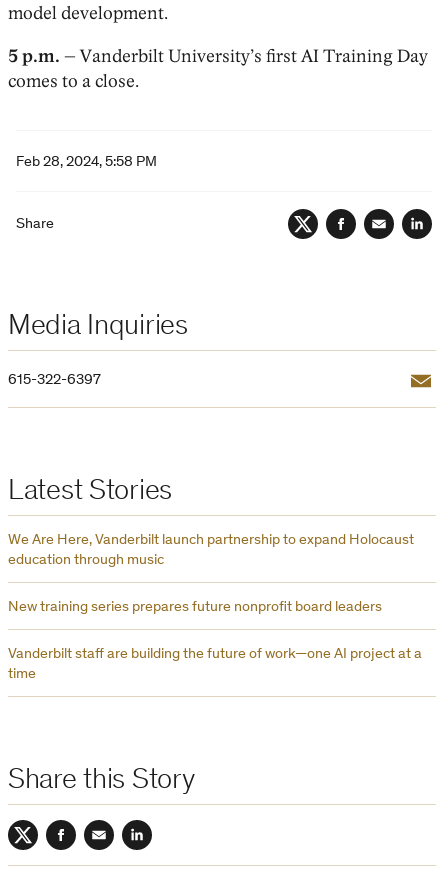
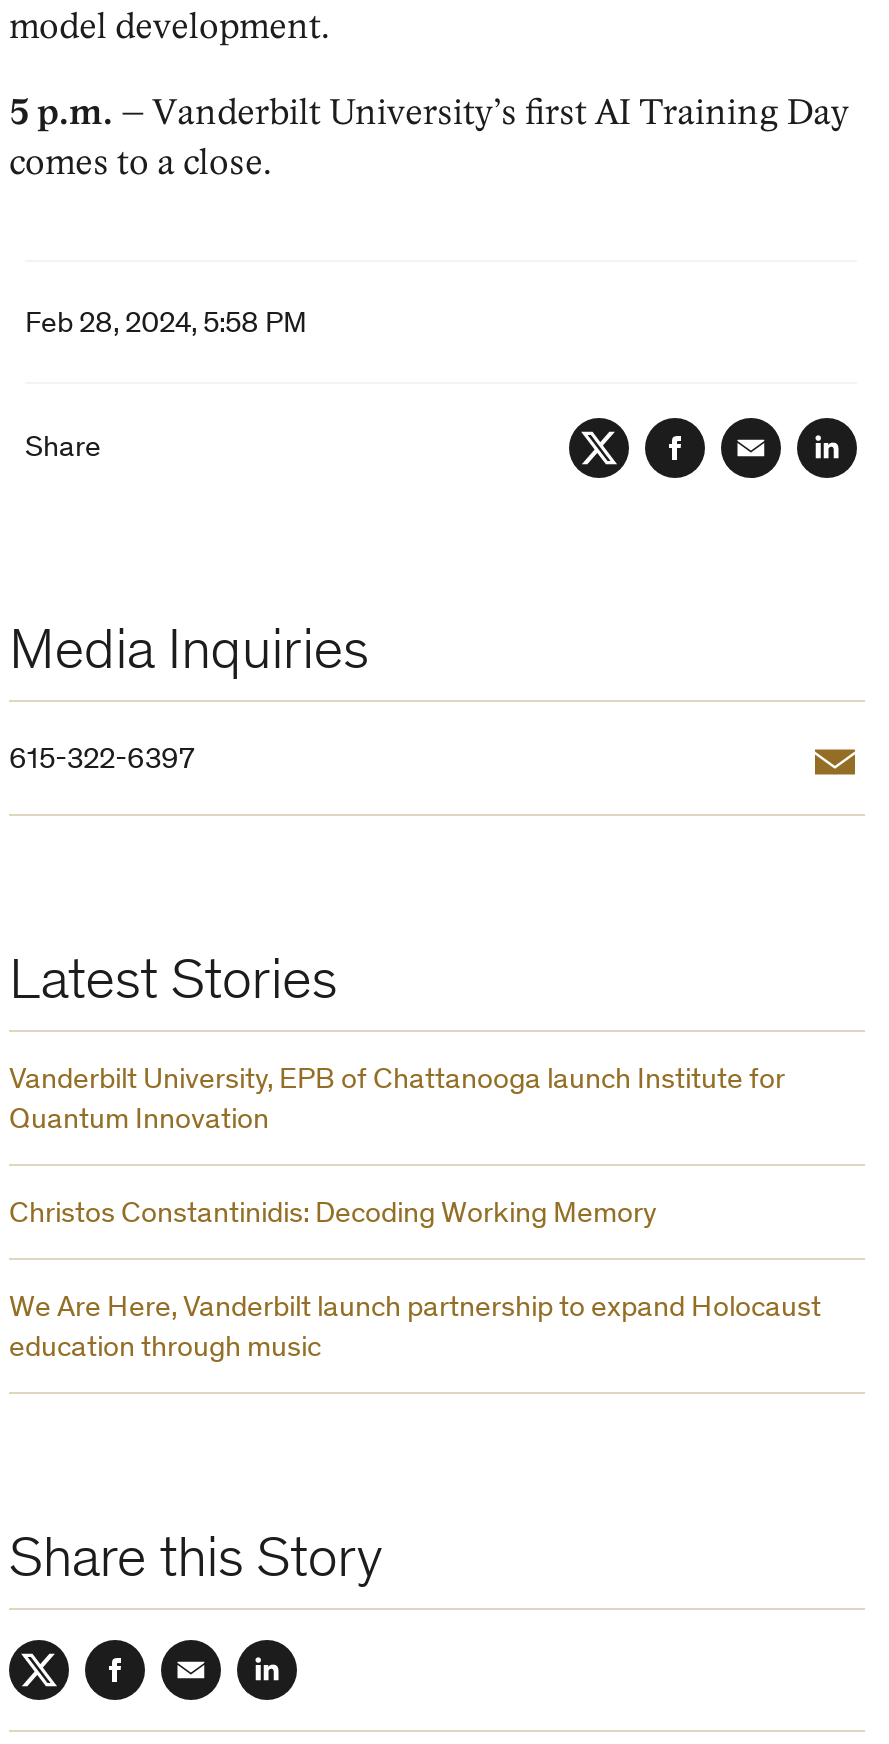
+ Vanderbilt University, EPB of Chattanooga launch Institute for
+ Quantum Innovation
+ Christos Constantinidis: Decoding Working Memory

moved down: We Are Here, Vanderbilt launch partnership to expand Holocaust | education through music

- New training series prepares future nonprofit board leaders
- Vanderbilt staff are building the future of work—one AI project at a
- time
